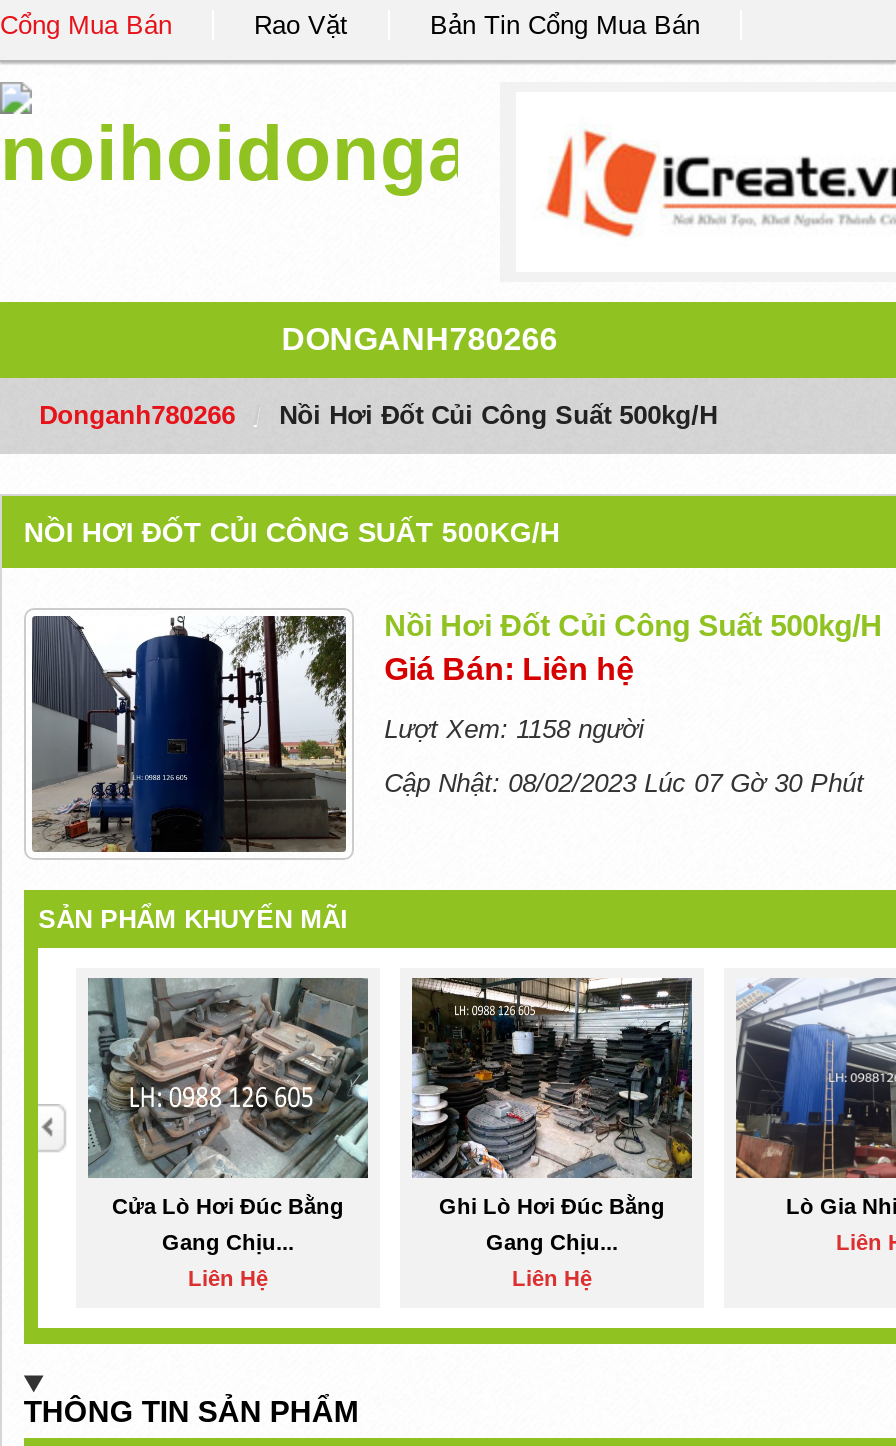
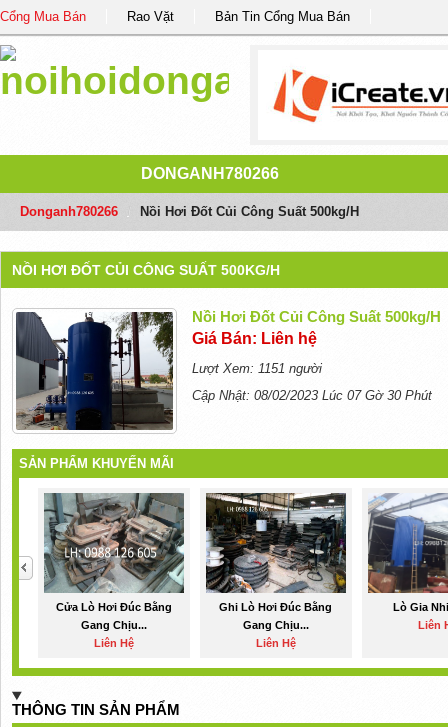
- Lượt Xem: 1158 người
+ Lượt Xem: 1151 người
